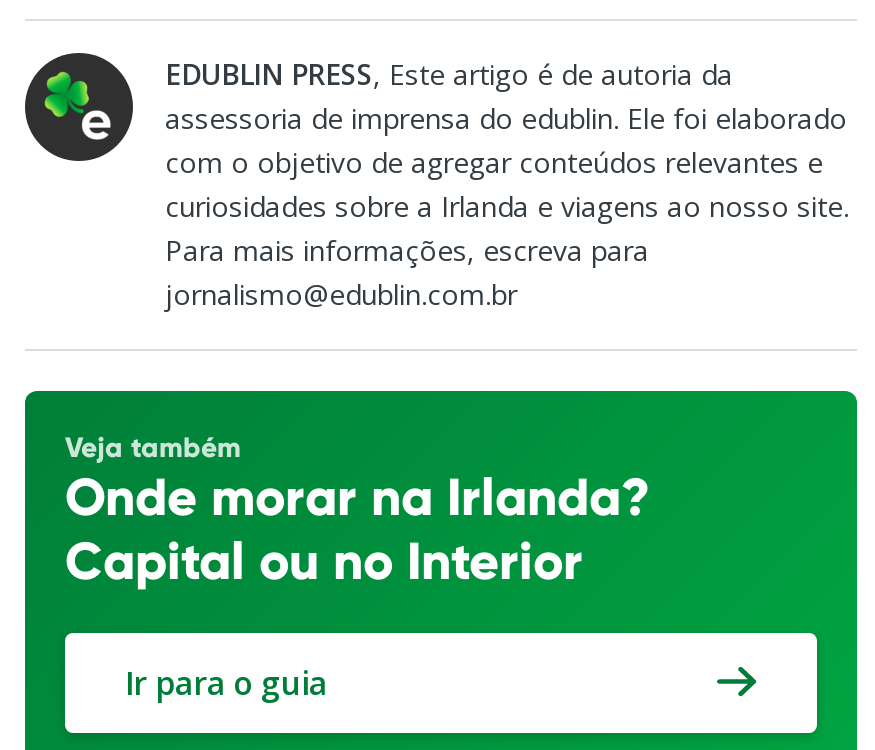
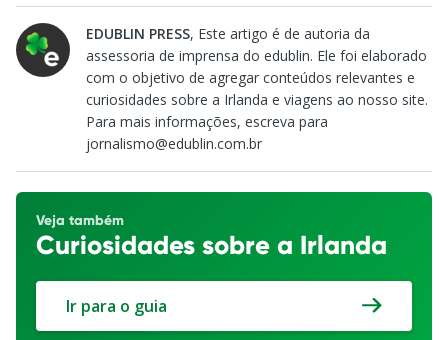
- Onde morar na Irlanda?
- Capital ou no Interior
+ Curiosidades sobre a Irlanda
